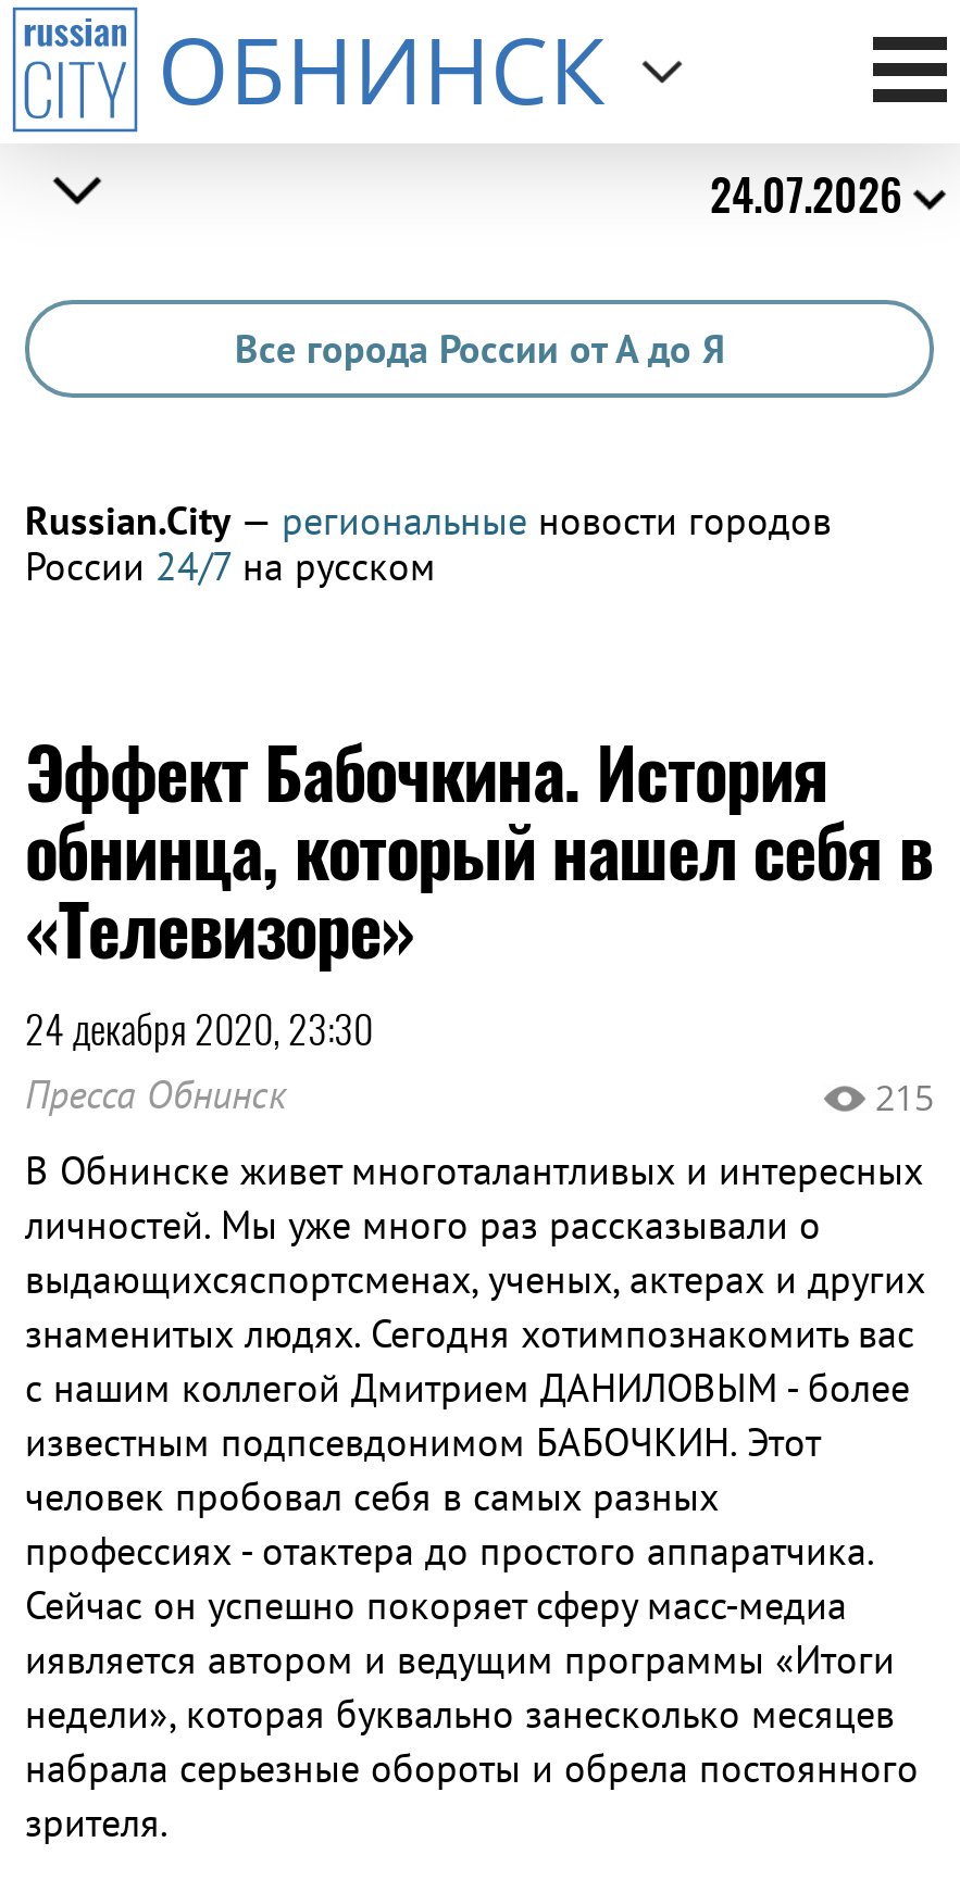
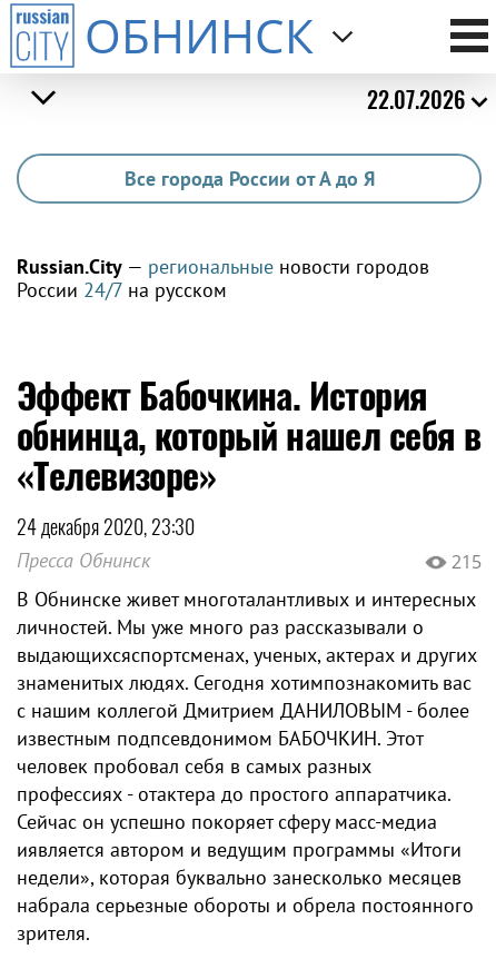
- 24.07.2026
+ 22.07.2026
